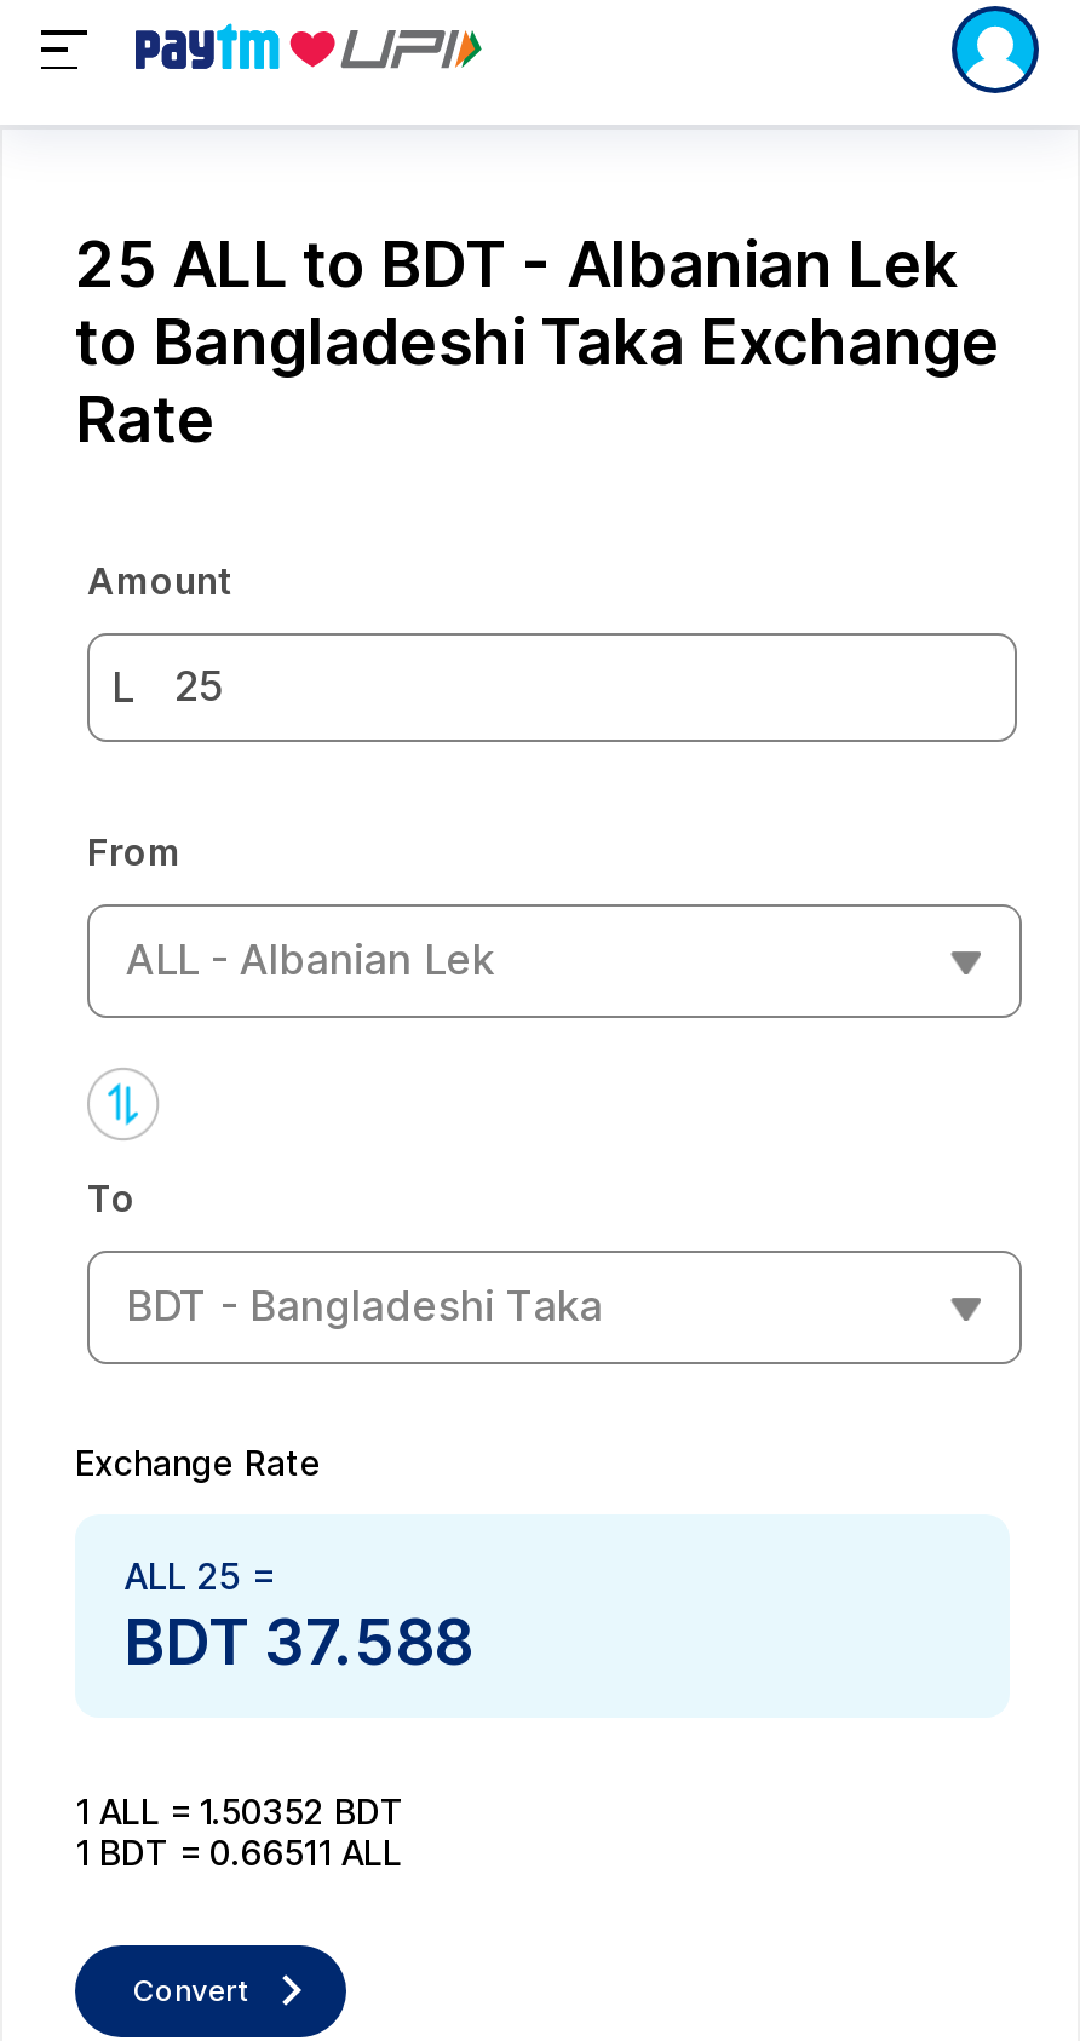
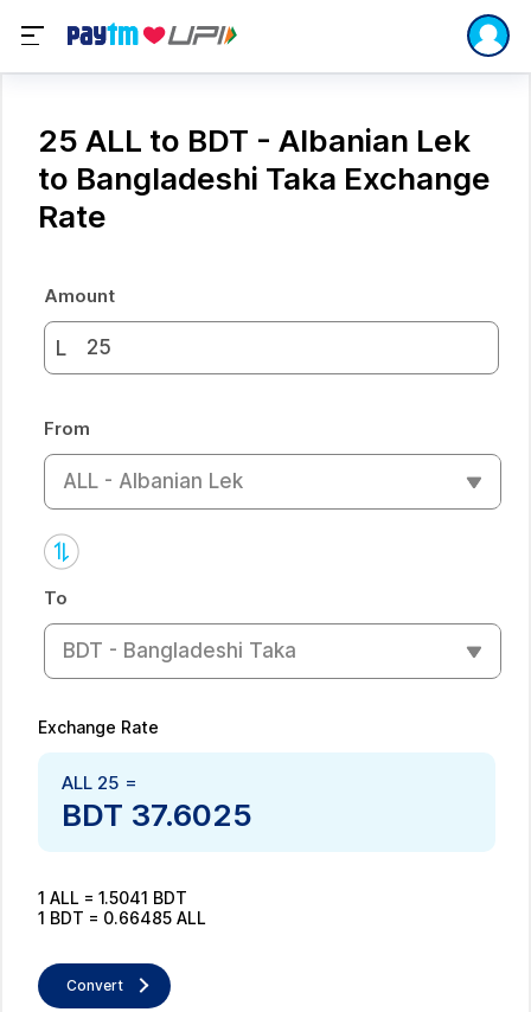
- BDT 37.588
+ BDT 37.6025

- 1 ALL = 1.50352 BDT
+ 1 ALL = 1.5041 BDT

- 1 BDT = 0.66511 ALL
+ 1 BDT = 0.66485 ALL
